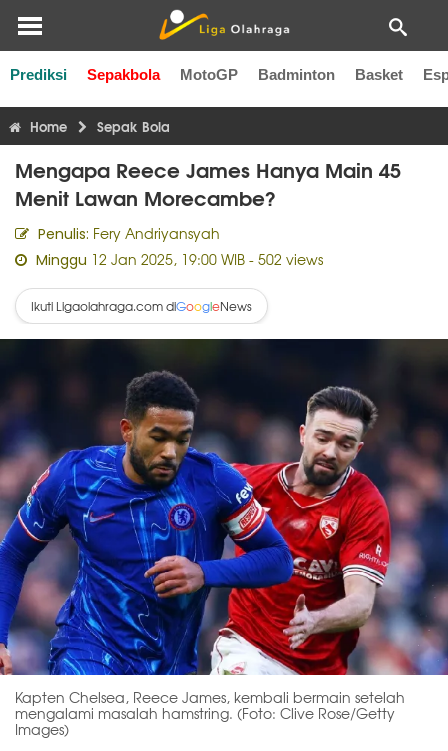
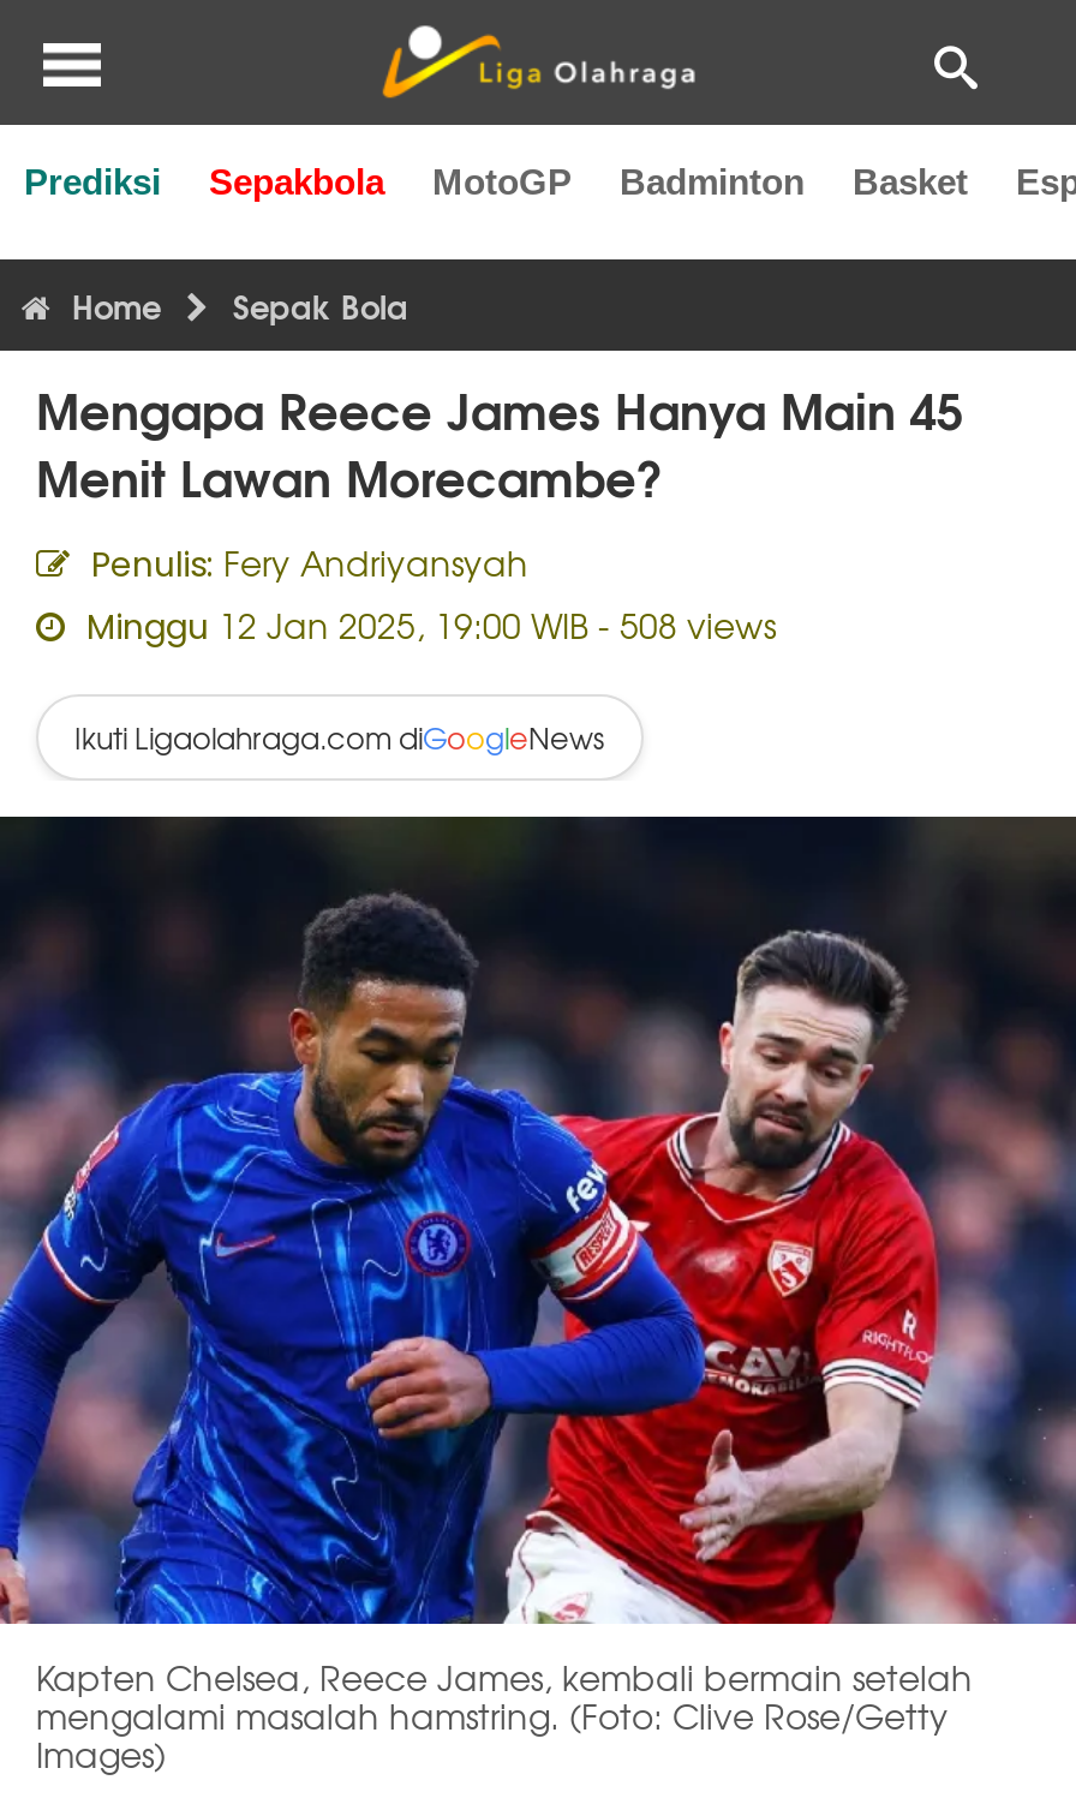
- Minggu 12 Jan 2025, 19:00 WIB - 502 views
+ Minggu 12 Jan 2025, 19:00 WIB - 508 views
